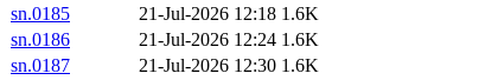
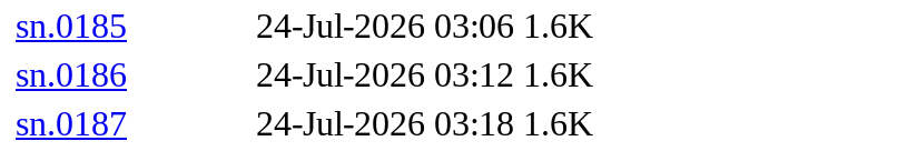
- 21-Jul-2026 12:18 1.6K
+ 24-Jul-2026 03:06 1.6K

- 21-Jul-2026 12:24 1.6K
+ 24-Jul-2026 03:12 1.6K

- 21-Jul-2026 12:30 1.6K
+ 24-Jul-2026 03:18 1.6K
